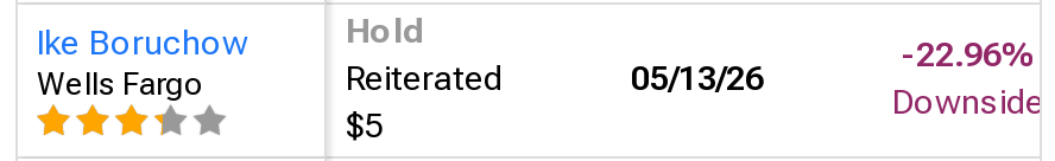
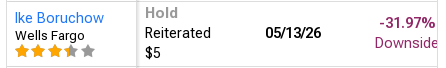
- -22.96%
+ -31.97%
